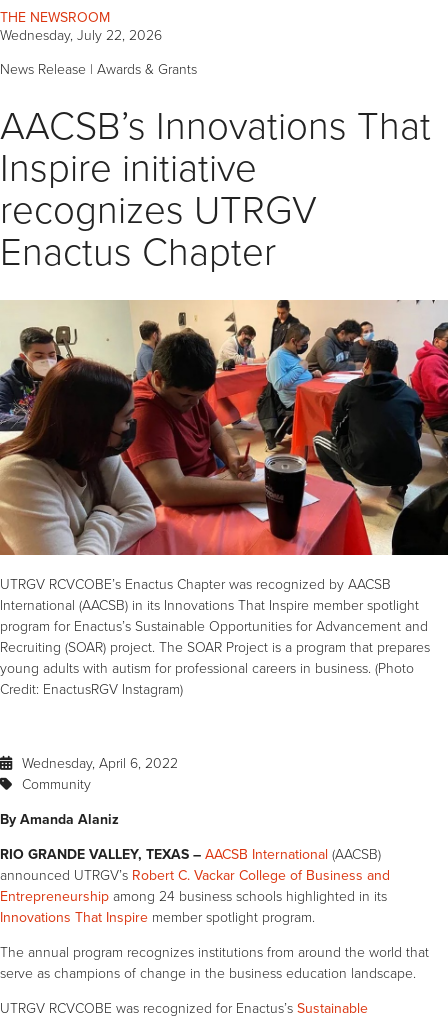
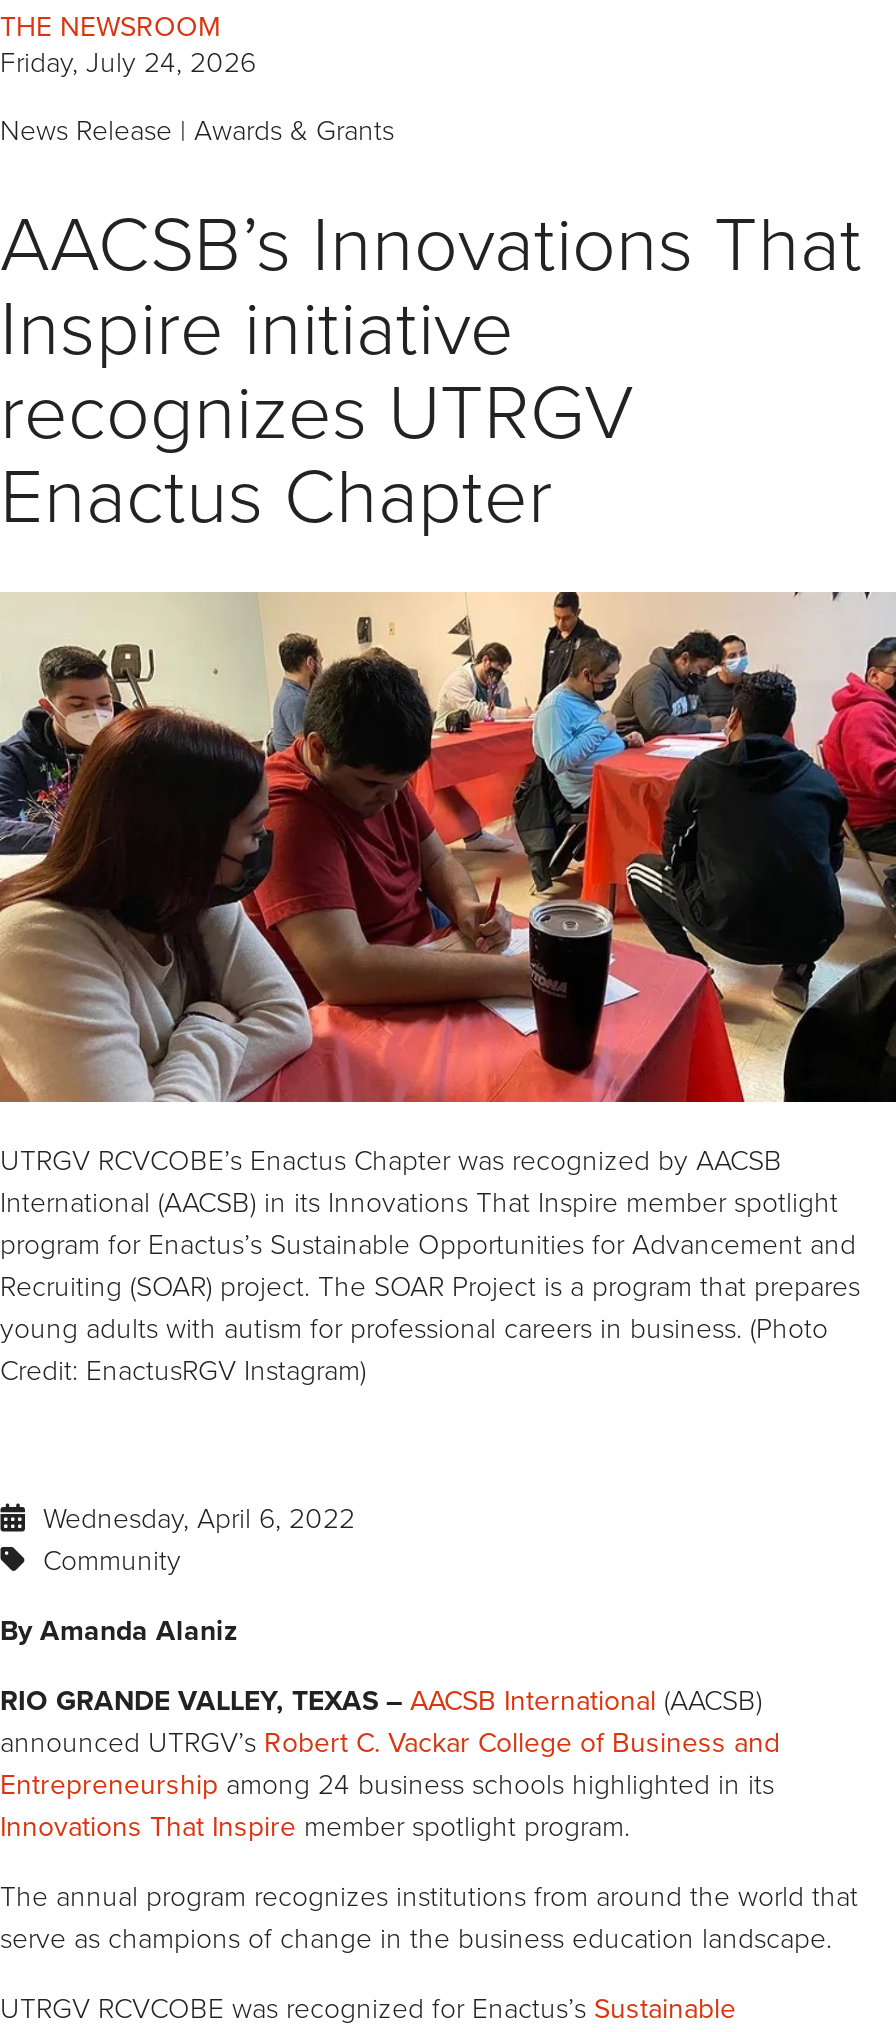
- Wednesday, July 22, 2026
+ Friday, July 24, 2026
